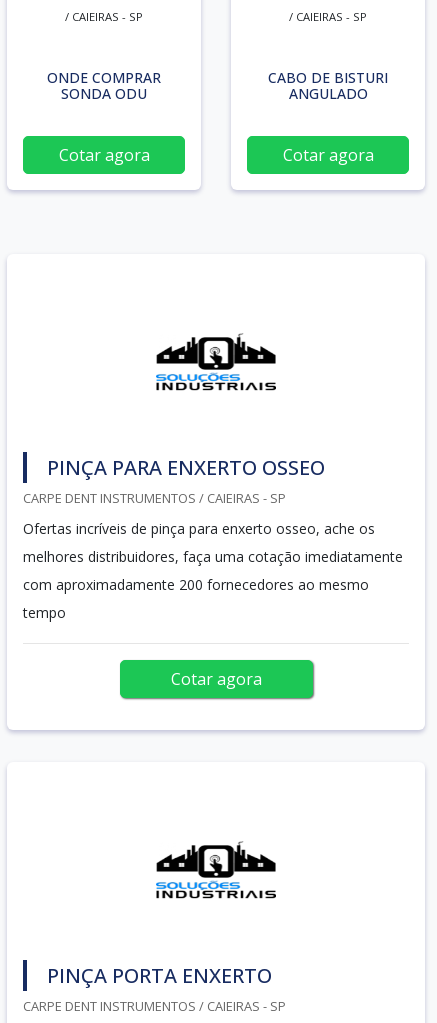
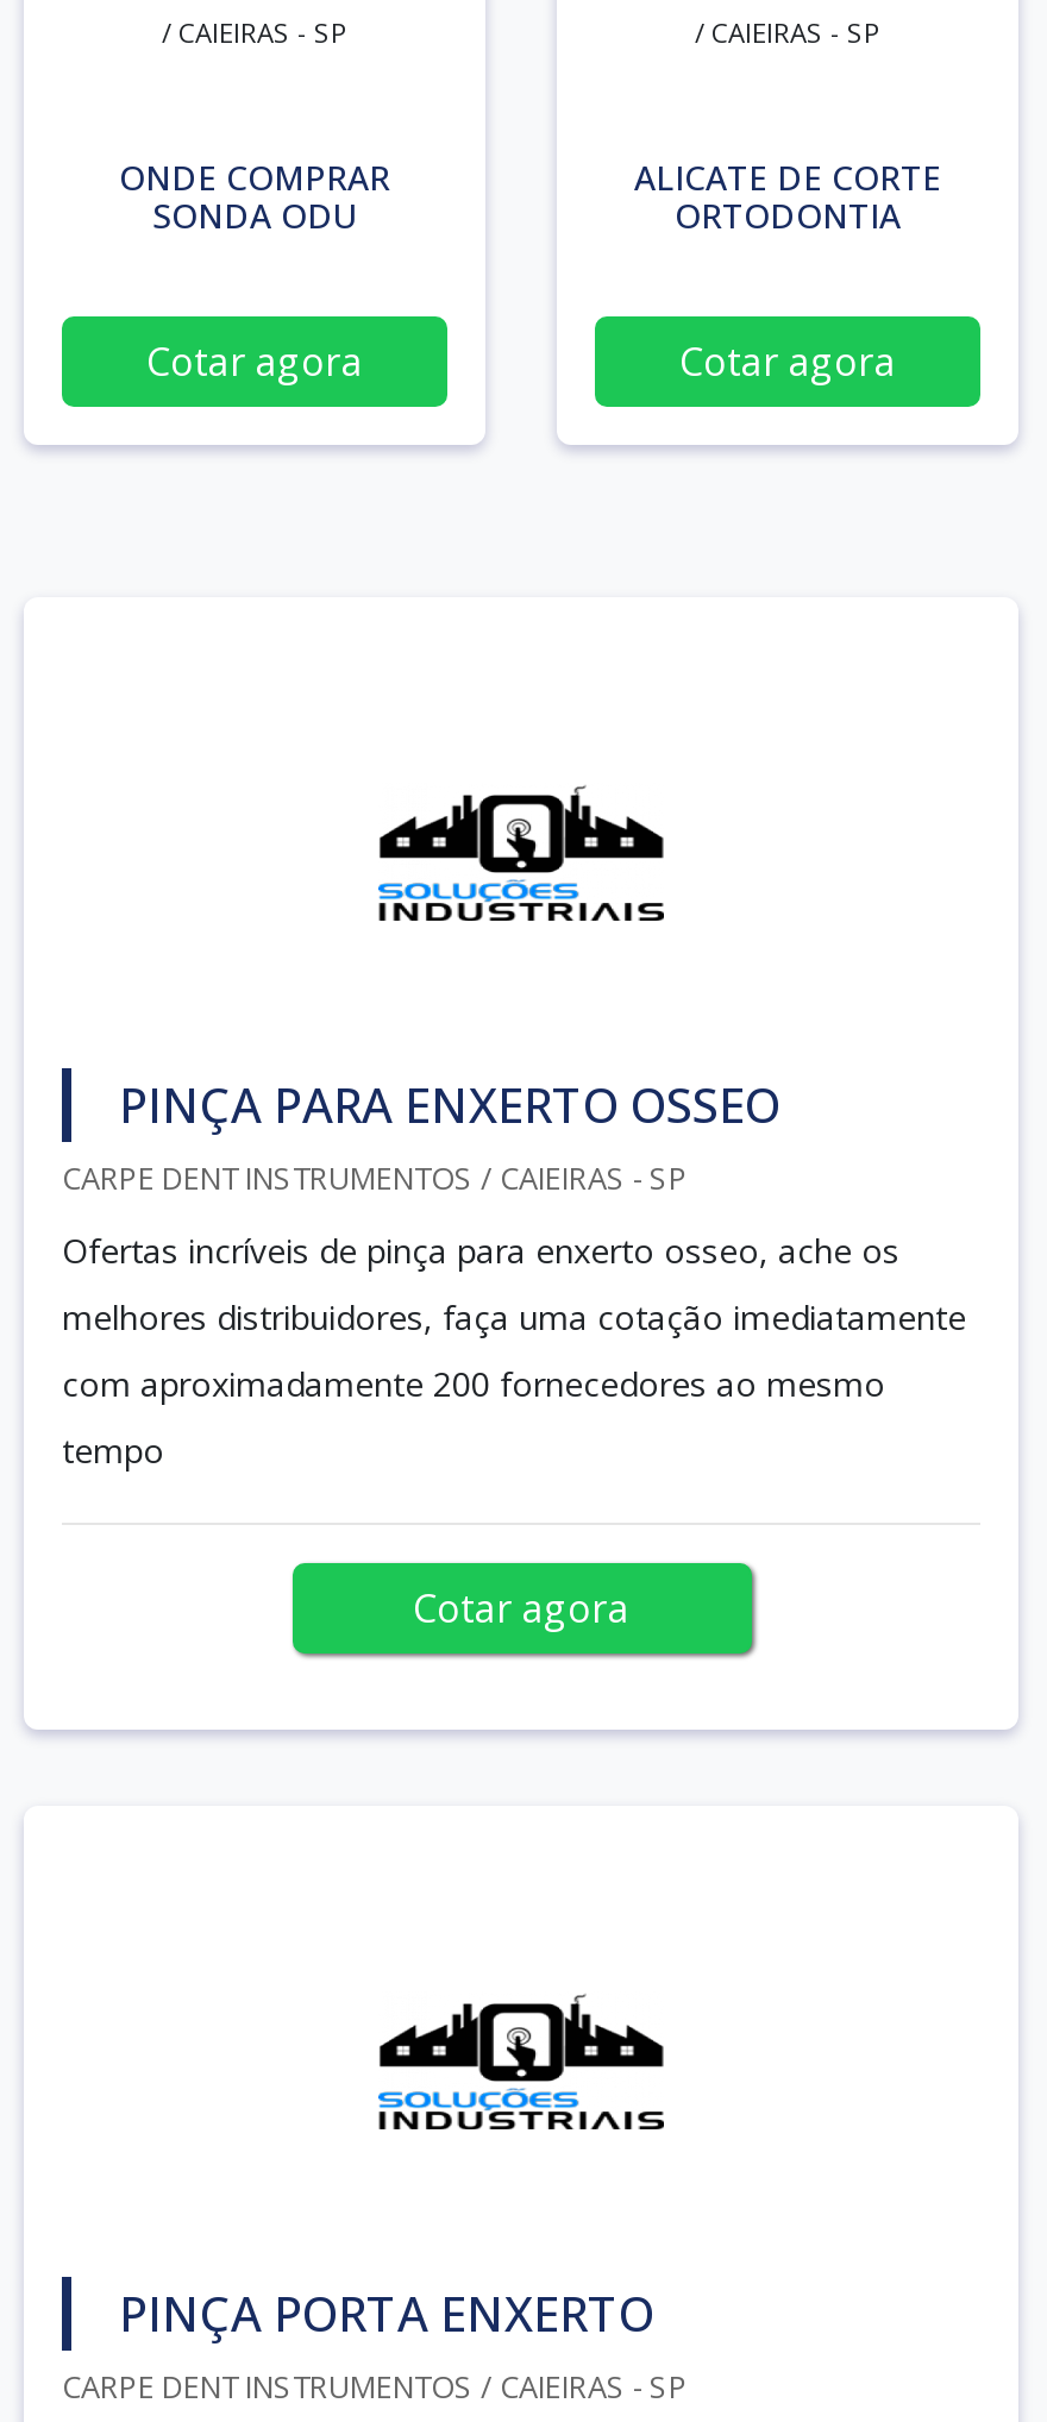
- CABO DE BISTURI
- ANGULADO
+ ALICATE DE CORTE
+ ORTODONTIA
